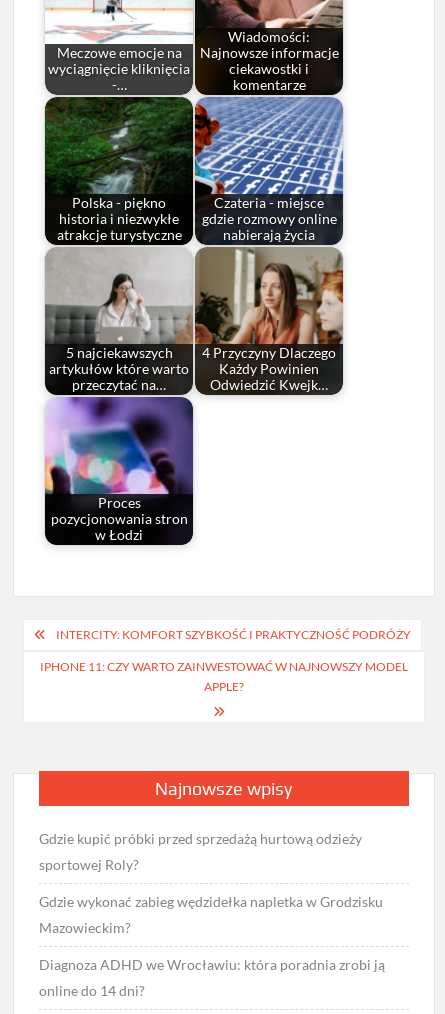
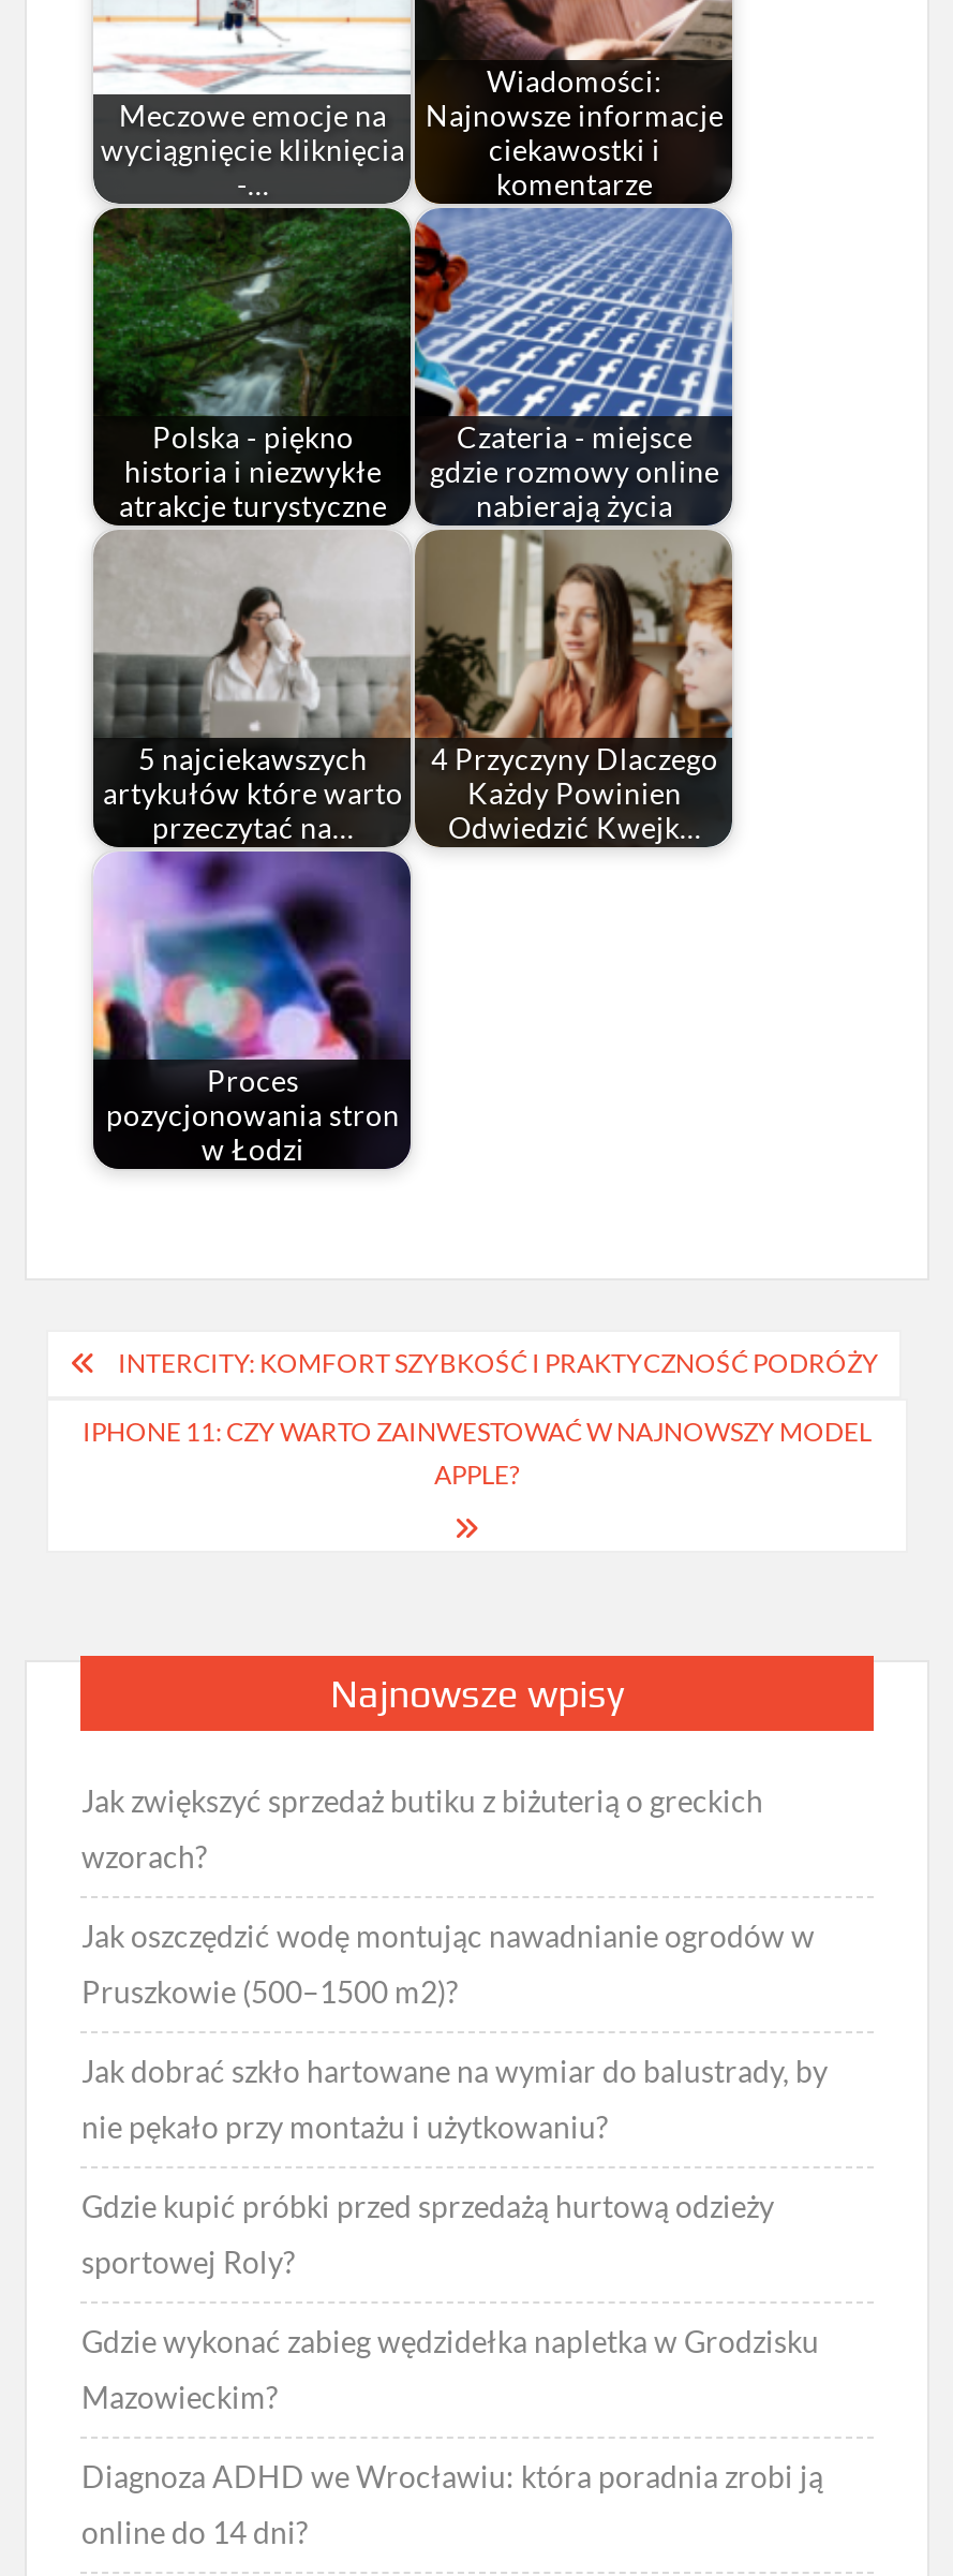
+ Jak zwiększyć sprzedaż butiku z biżuterią o greckich
+ wzorach?
+ Jak oszczędzić wodę montując nawadnianie ogrodów w
+ Pruszkowie (500–1500 m2)?
+ Jak dobrać szkło hartowane na wymiar do balustrady, by
+ nie pękało przy montażu i użytkowaniu?
